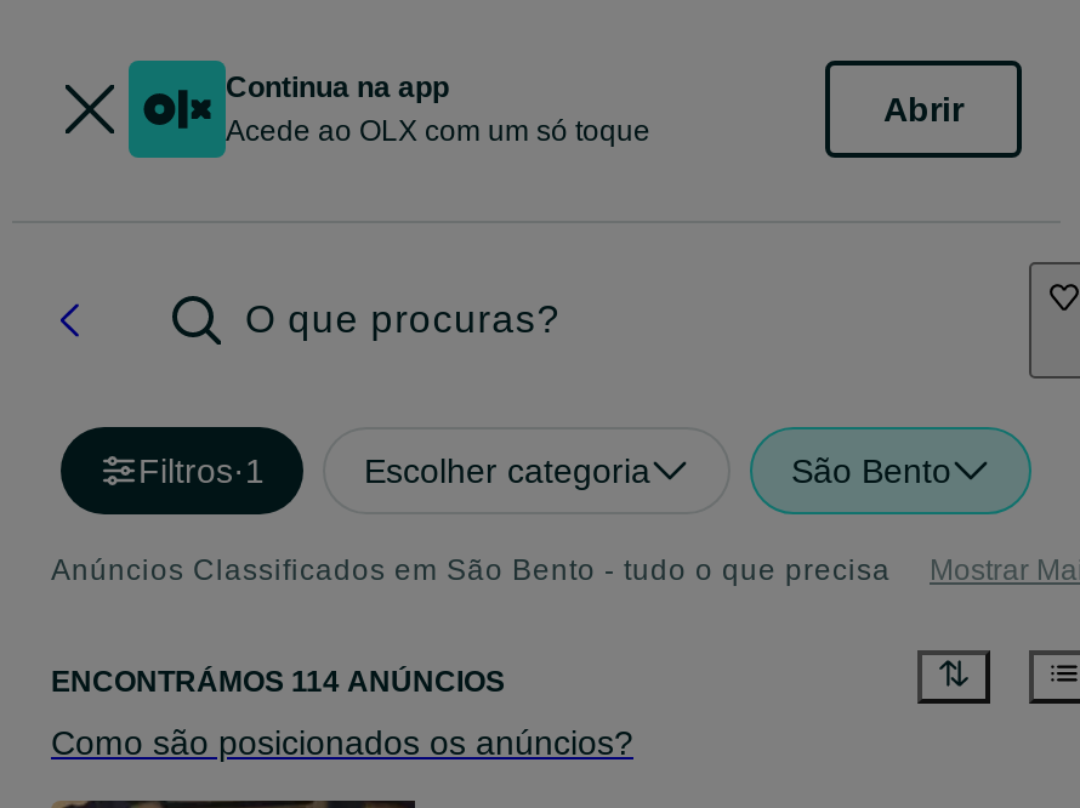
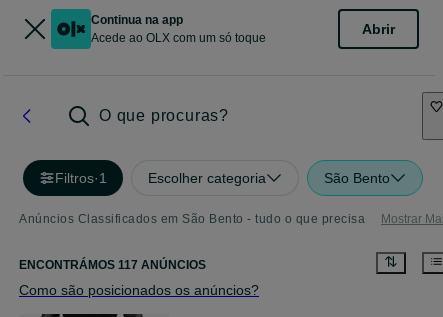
- ENCONTRÁMOS 114 ANÚNCIOS
+ ENCONTRÁMOS 117 ANÚNCIOS
